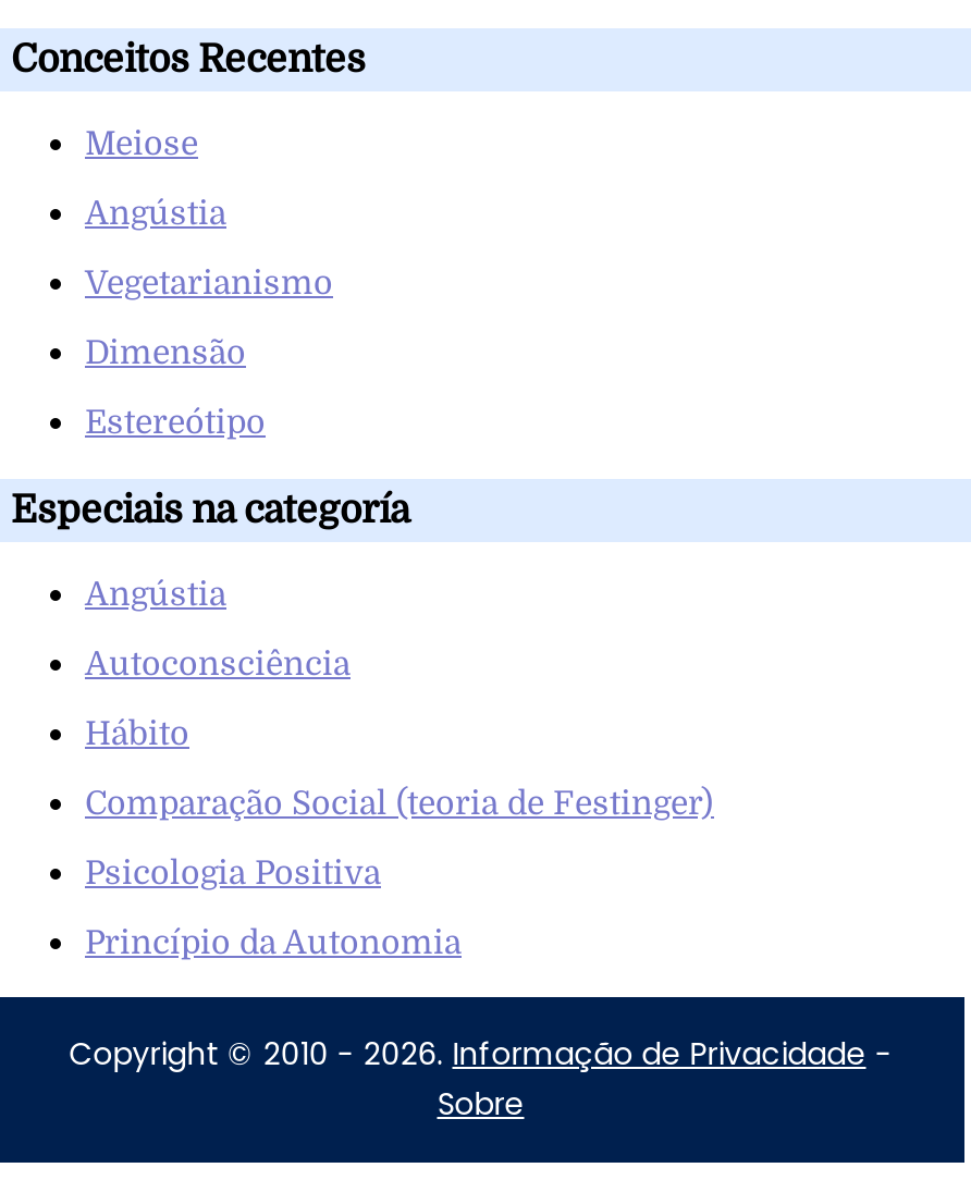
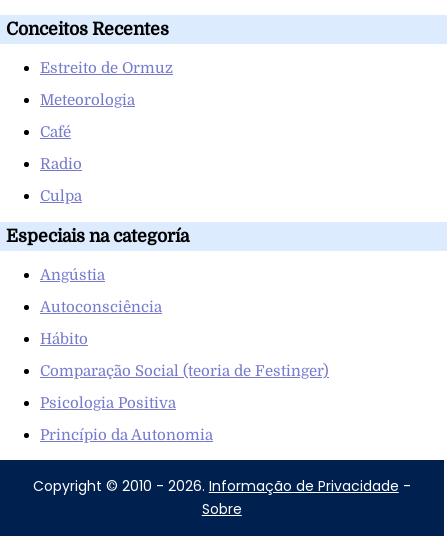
- Meiose
+ Estreito de Ormuz

- Angústia
+ Meteorologia

- Vegetarianismo
+ Café

- Dimensão
+ Radio

- Estereótipo
+ Culpa
